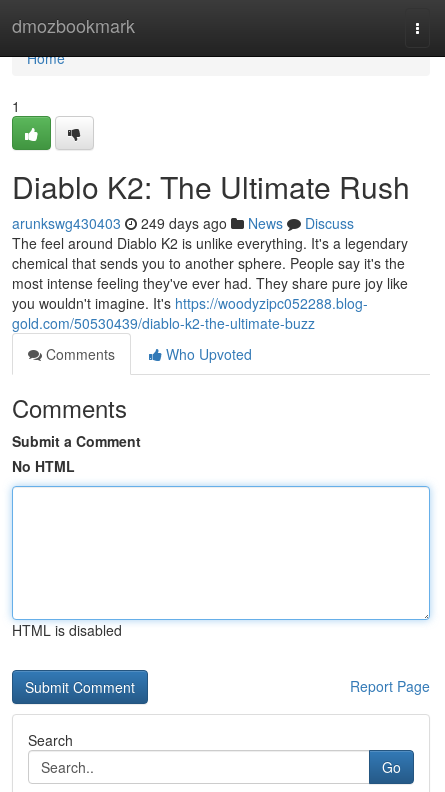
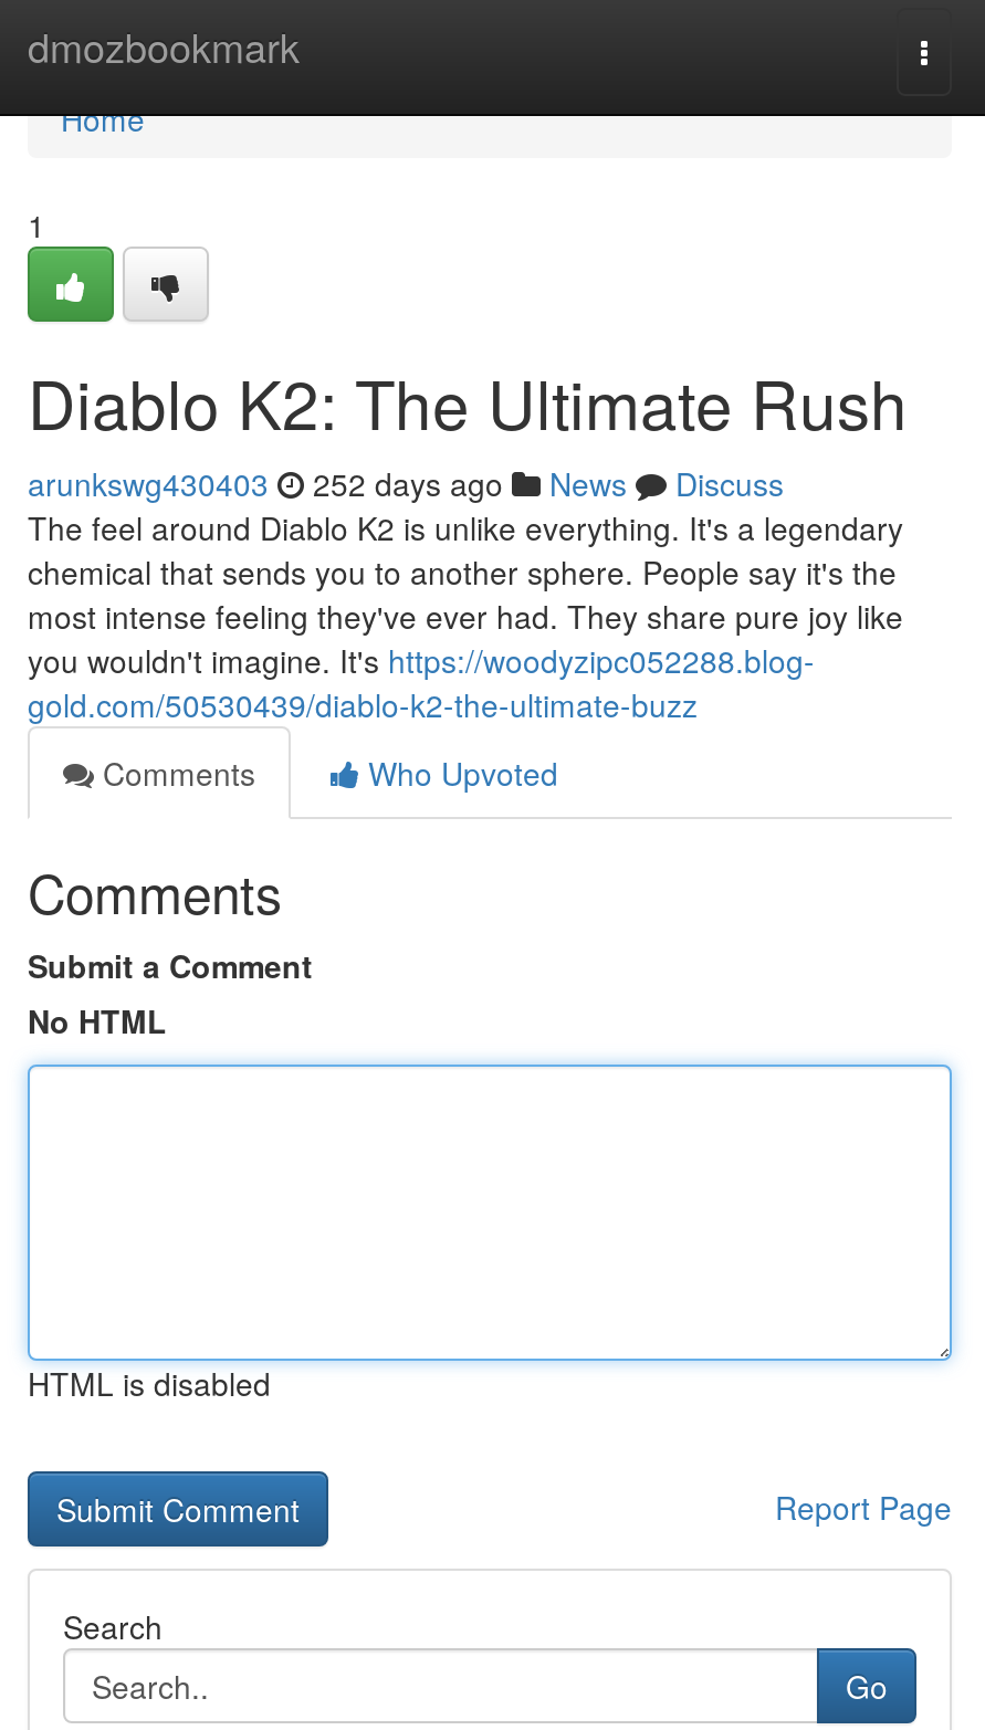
- arunkswg430403 249 days ago News Discuss
+ arunkswg430403 252 days ago News Discuss
